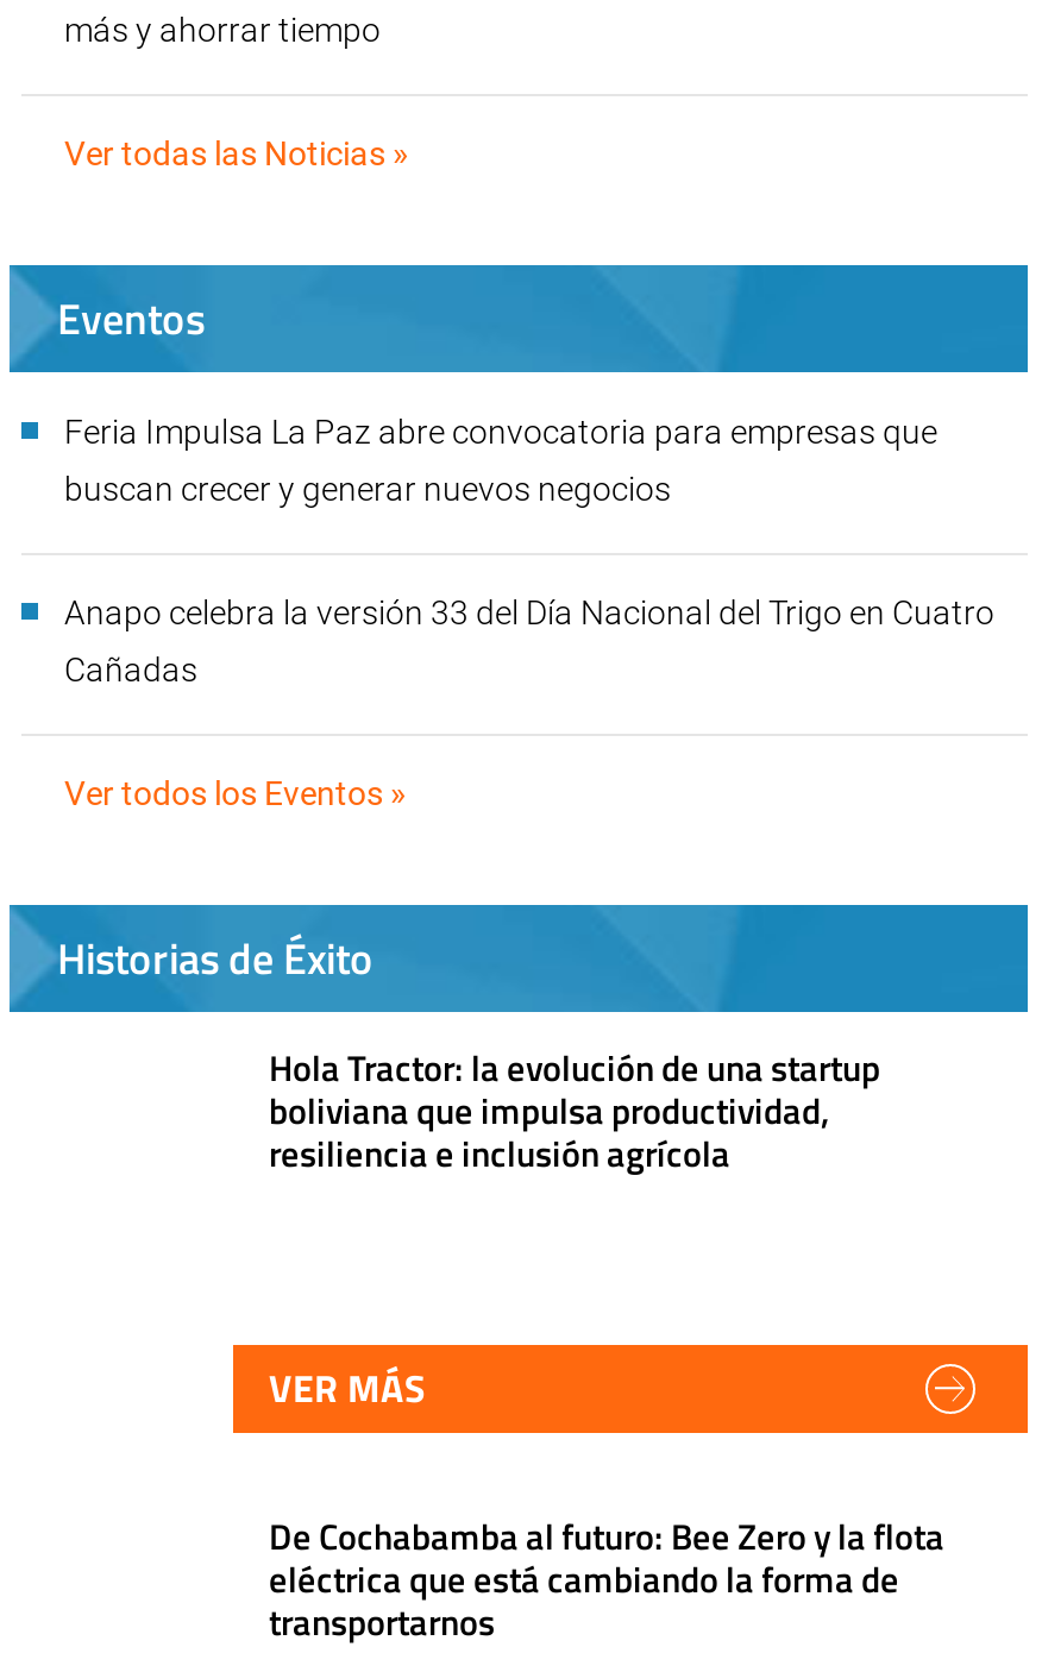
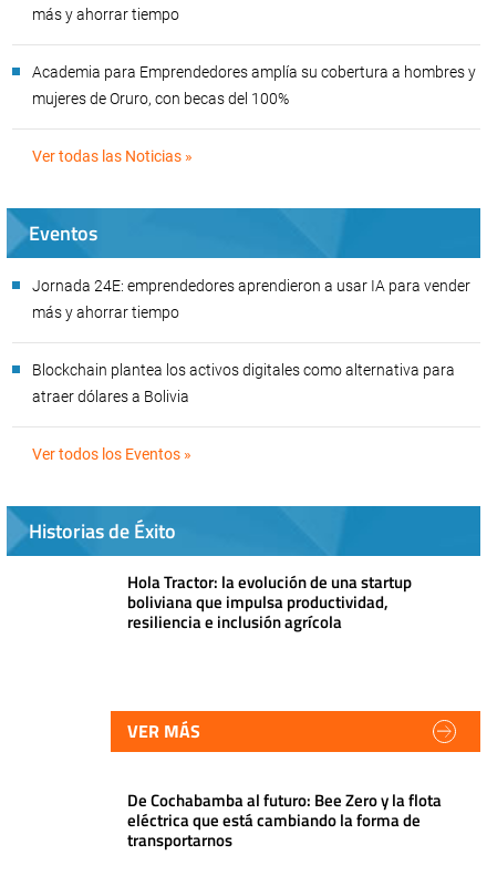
+ Academia para Emprendedores amplía su cobertura a hombres y
+ mujeres de Oruro, con becas del 100%

- Feria Impulsa La Paz abre convocatoria para empresas que
+ Jornada 24E: emprendedores aprendieron a usar IA para vender

- buscan crecer y generar nuevos negocios
+ más y ahorrar tiempo

- Anapo celebra la versión 33 del Día Nacional del Trigo en Cuatro
+ Blockchain plantea los activos digitales como alternativa para

- Cañadas
+ atraer dólares a Bolivia
